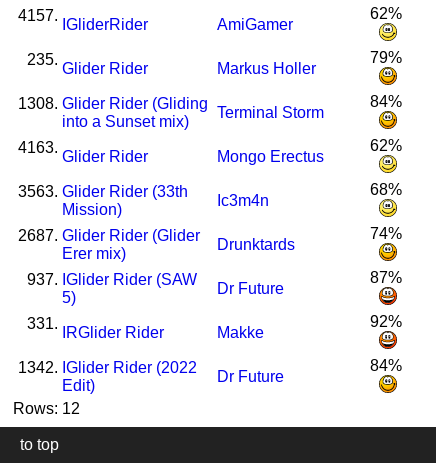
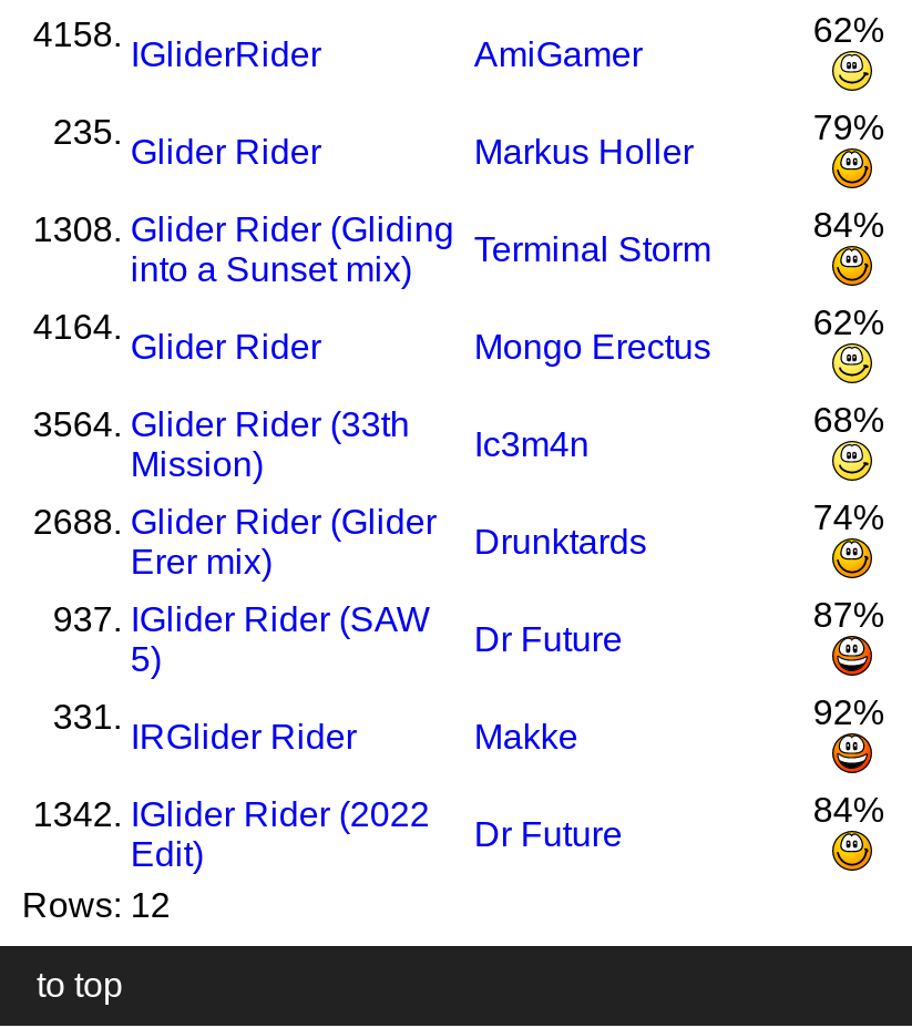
- 4157.
+ 4158.

- 4163.
+ 4164.

- 3563. Glider Rider (33th
+ 3564. Glider Rider (33th

- 2687. Glider Rider (Glider
+ 2688. Glider Rider (Glider
